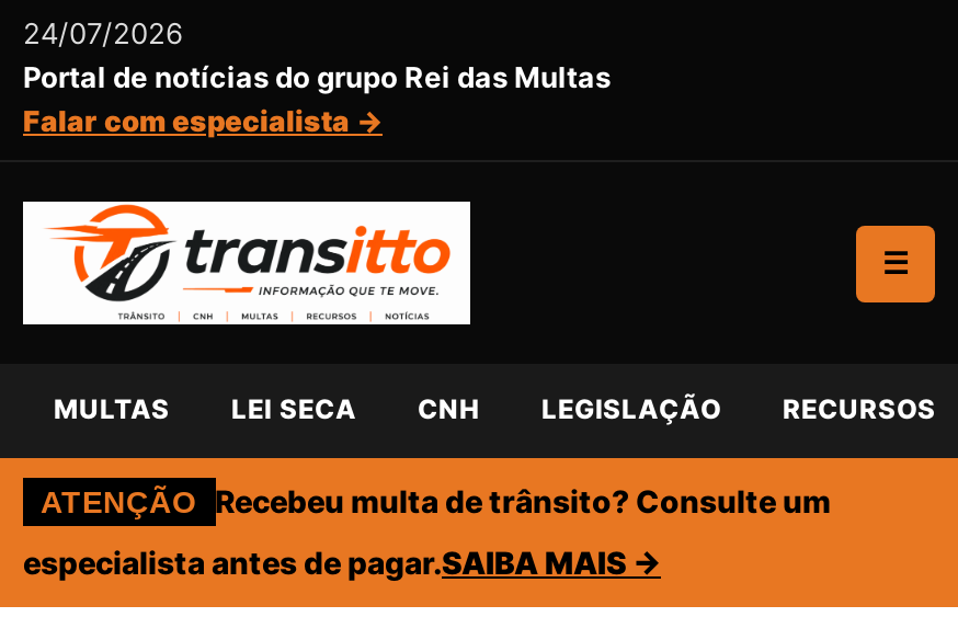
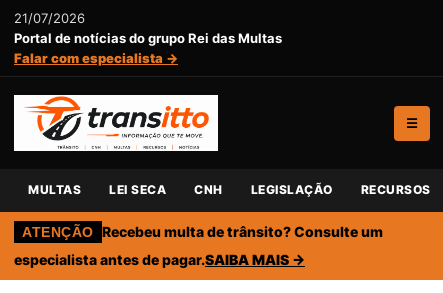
- 24/07/2026
+ 21/07/2026
